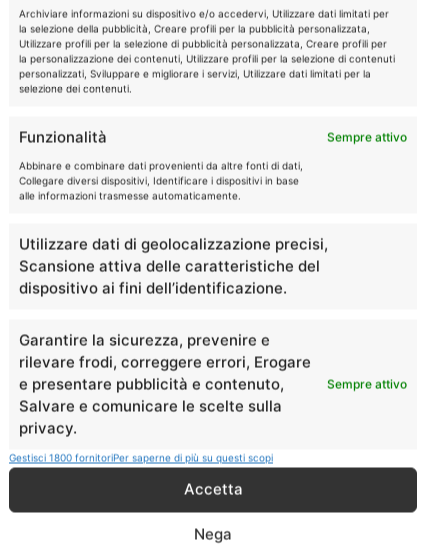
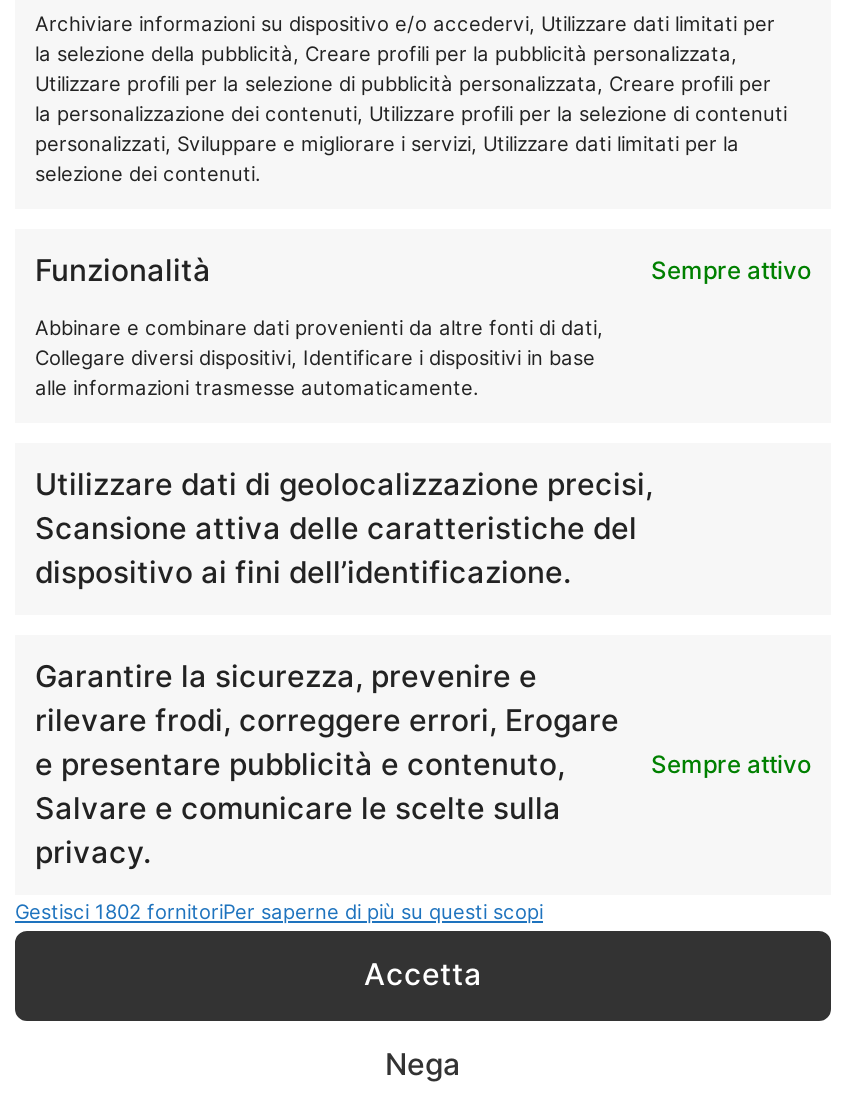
- Gestisci 1800 fornitoriPer saperne di più su questi scopi
+ Gestisci 1802 fornitoriPer saperne di più su questi scopi
